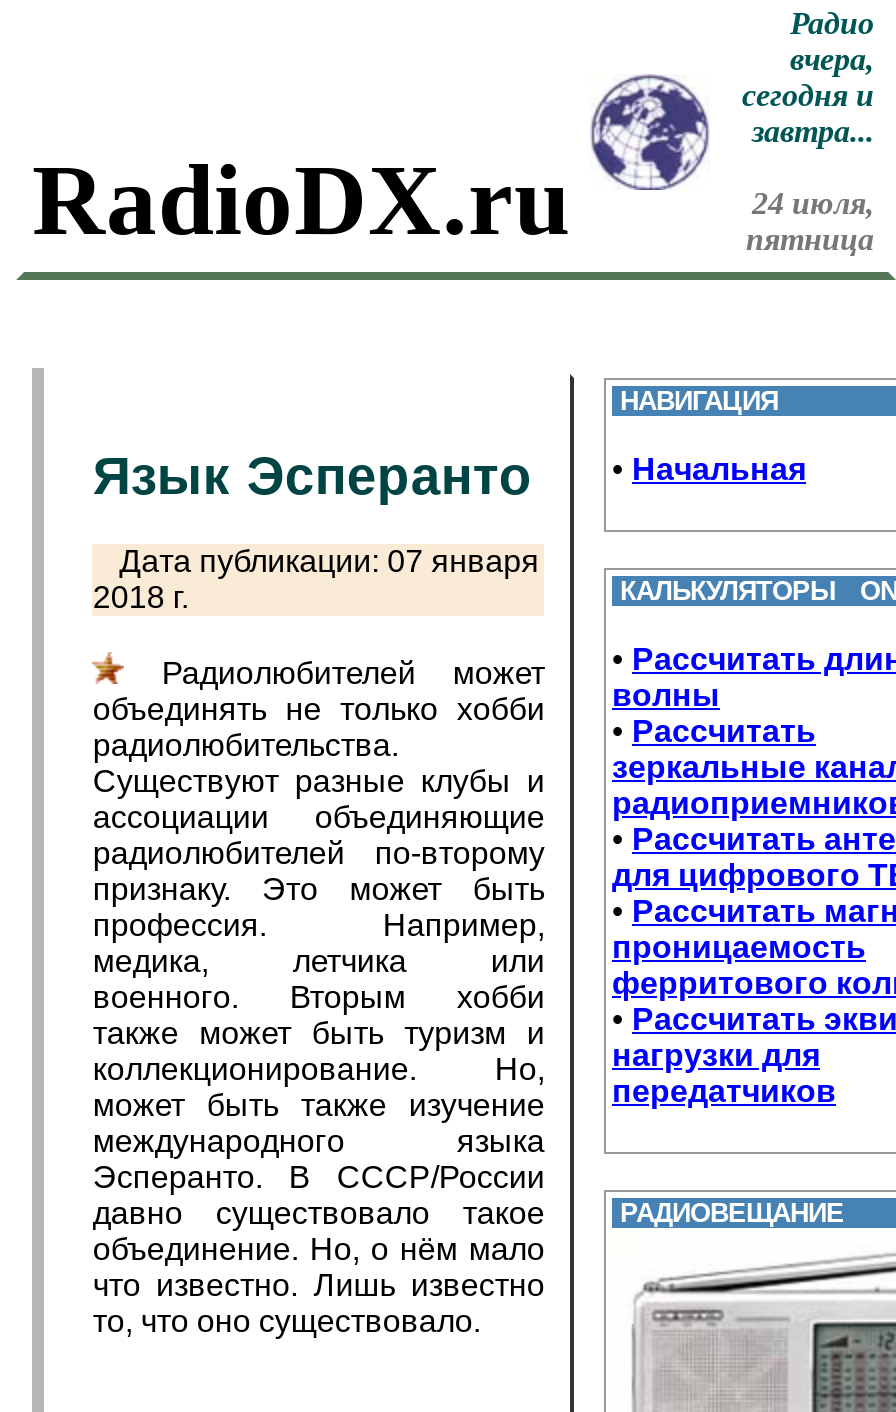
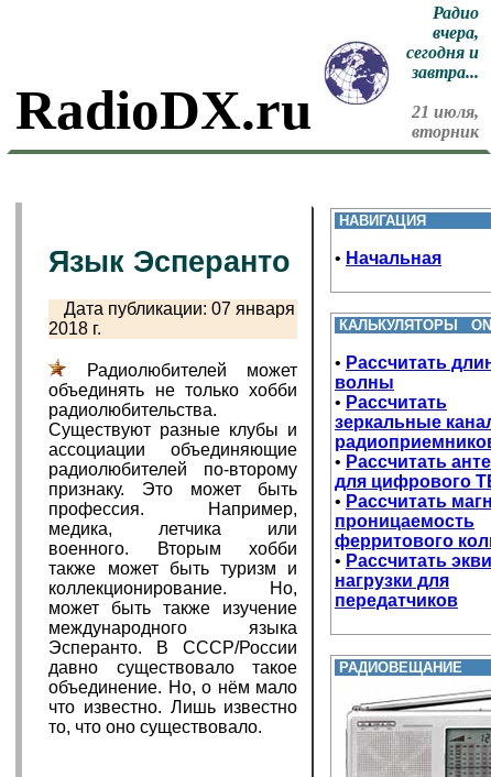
- 24 июля,
- пятница
+ 21 июля,
+ вторник
